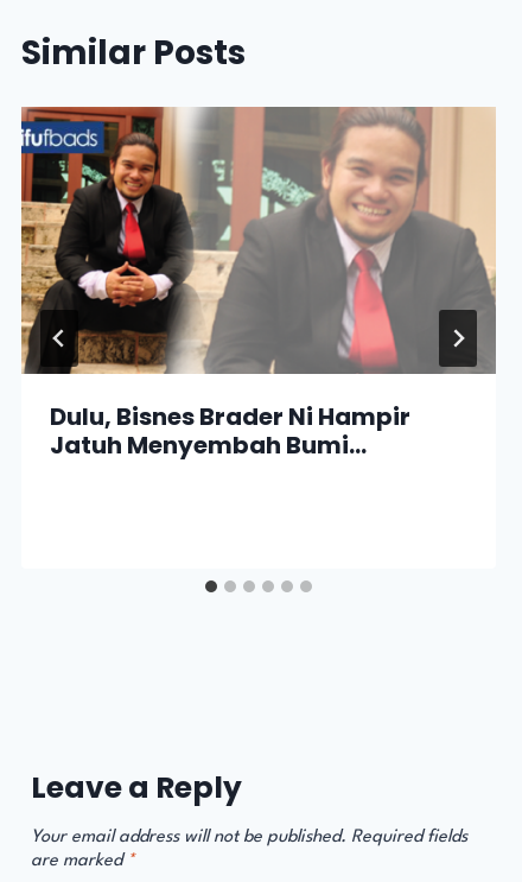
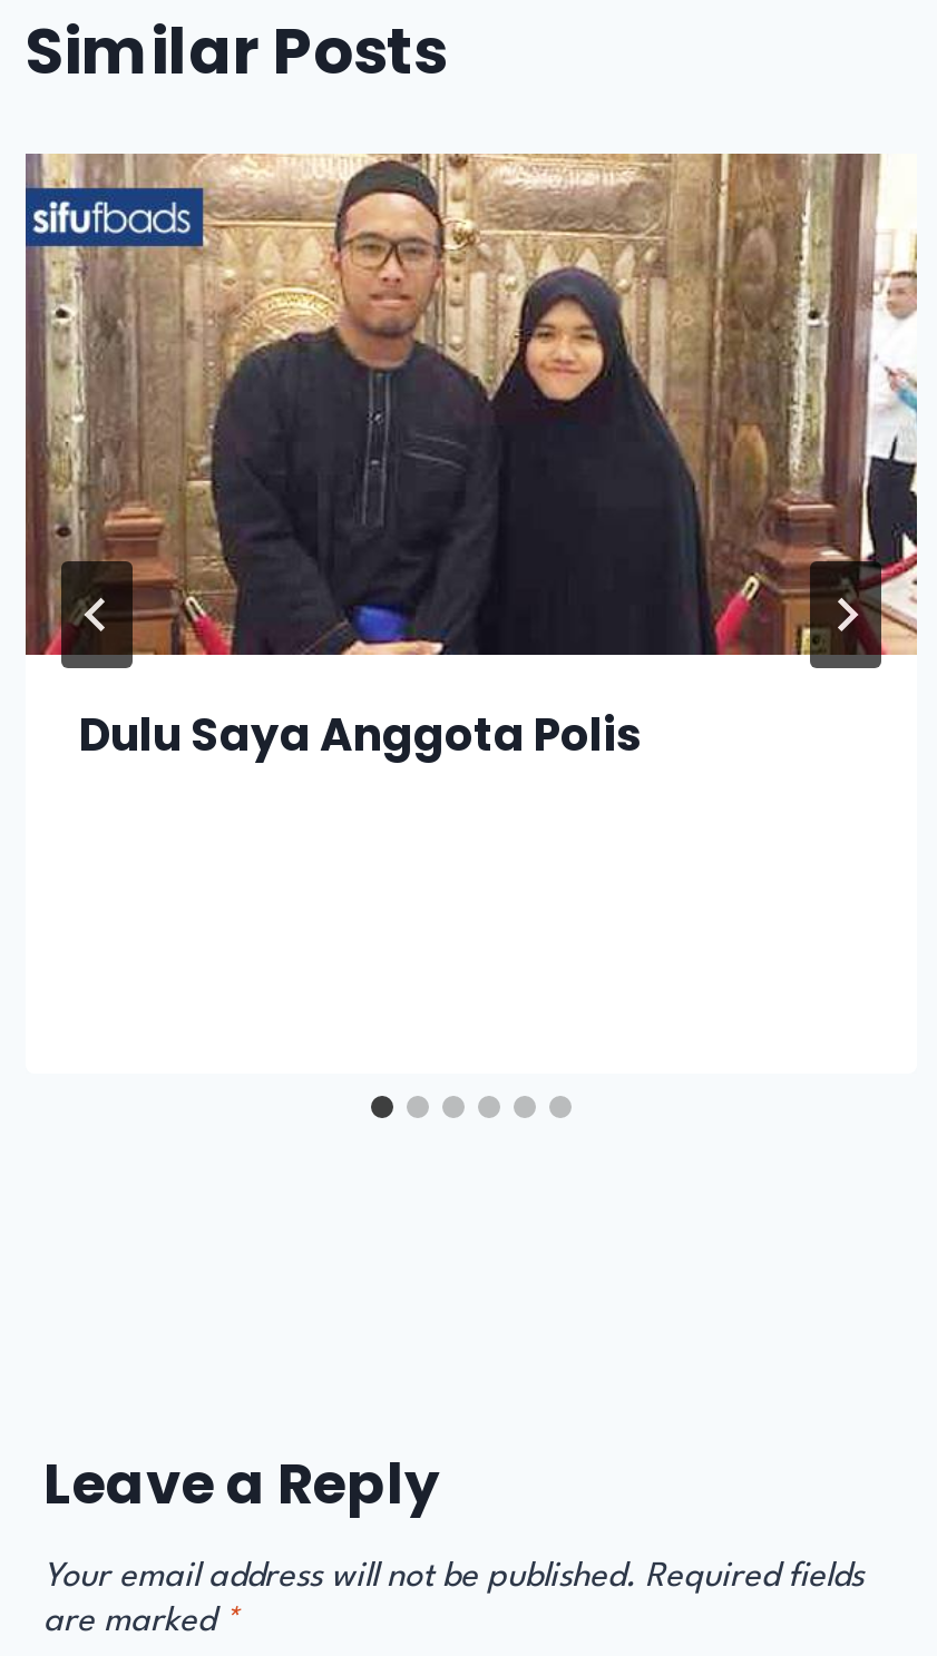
- [image]
- Dulu, Bisnes Brader Ni Hampir
- Jatuh Menyembah Bumi…
+ [image]
+ Dulu Saya Anggota Polis
